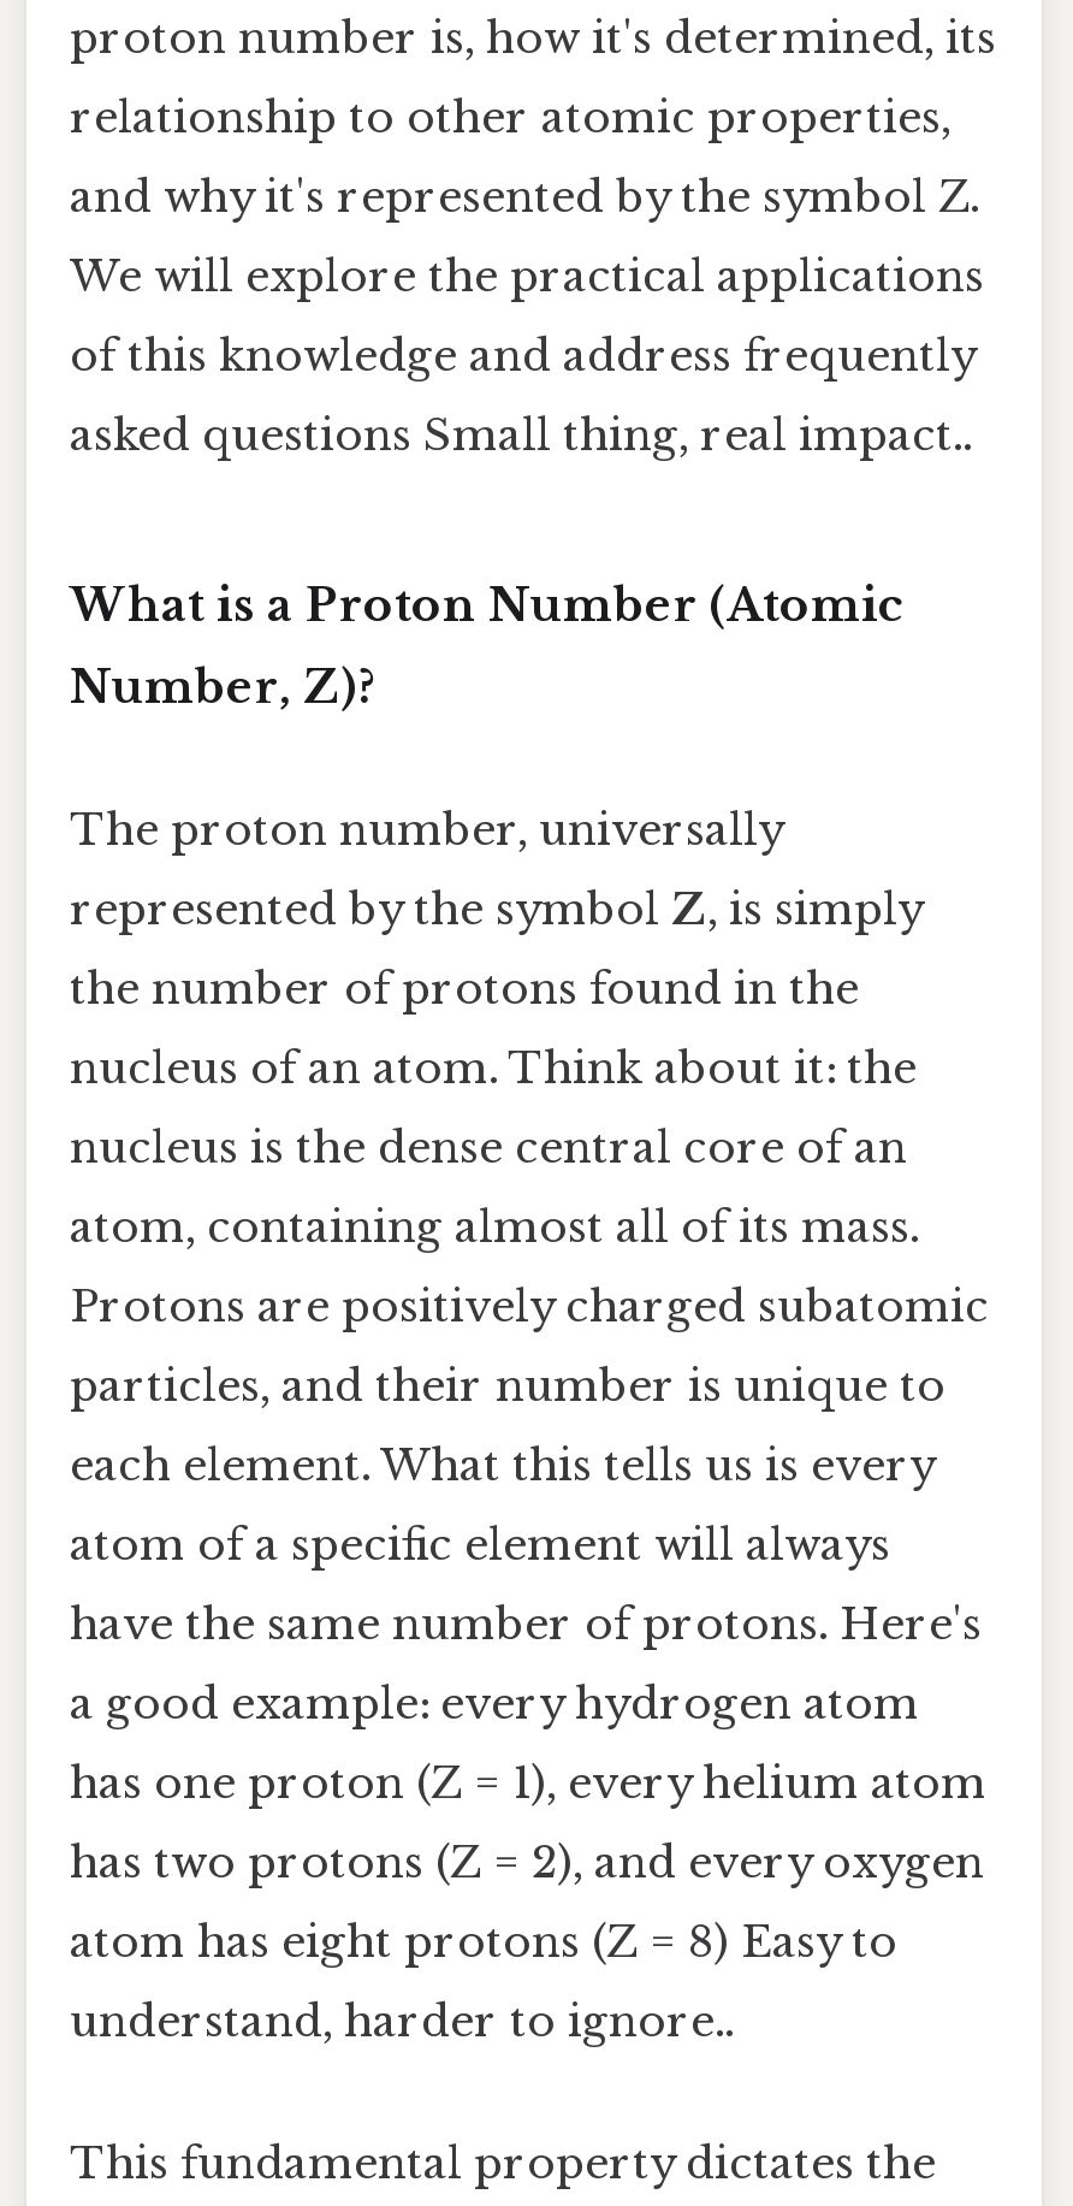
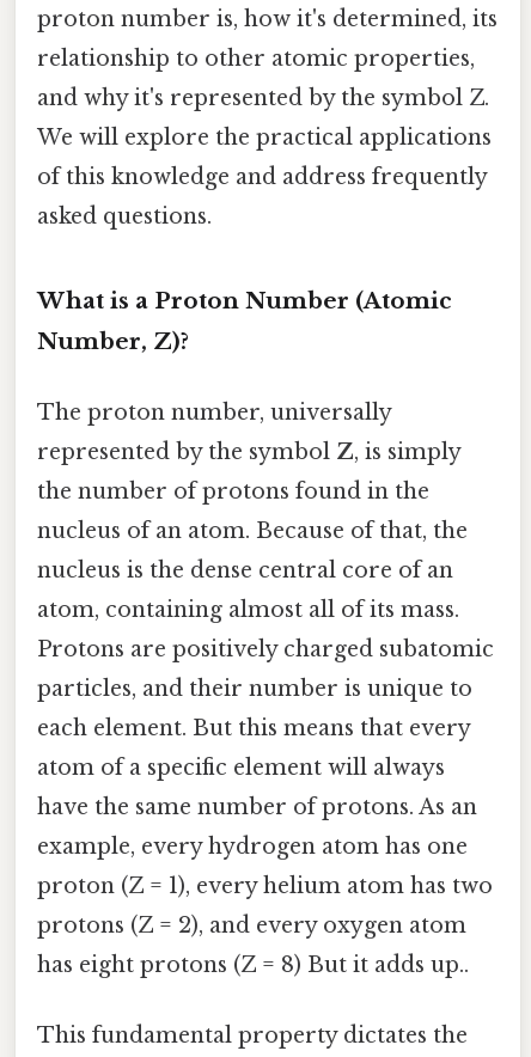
- asked questions Small thing, real impact..
+ asked questions.

- nucleus of an atom. Think about it: the
+ nucleus of an atom. Because of that, the

- each element. What this tells us is every
+ each element. But this means that every

- have the same number of protons. Here's
- a good example: every hydrogen atom
- has one proton (Z = 1), every helium atom
- has two protons (Z = 2), and every oxygen
- atom has eight protons (Z = 8) Easy to
- understand, harder to ignore..
+ have the same number of protons. As an
+ example, every hydrogen atom has one
+ proton (Z = 1), every helium atom has two
+ protons (Z = 2), and every oxygen atom
+ has eight protons (Z = 8) But it adds up..
